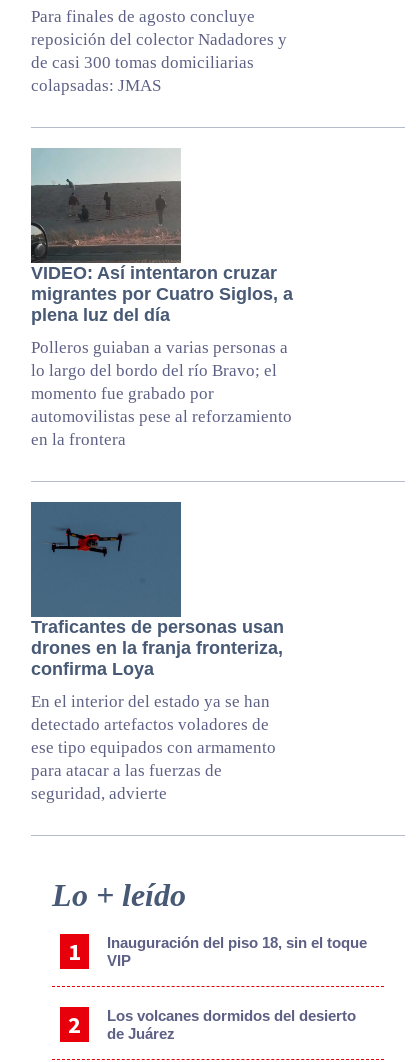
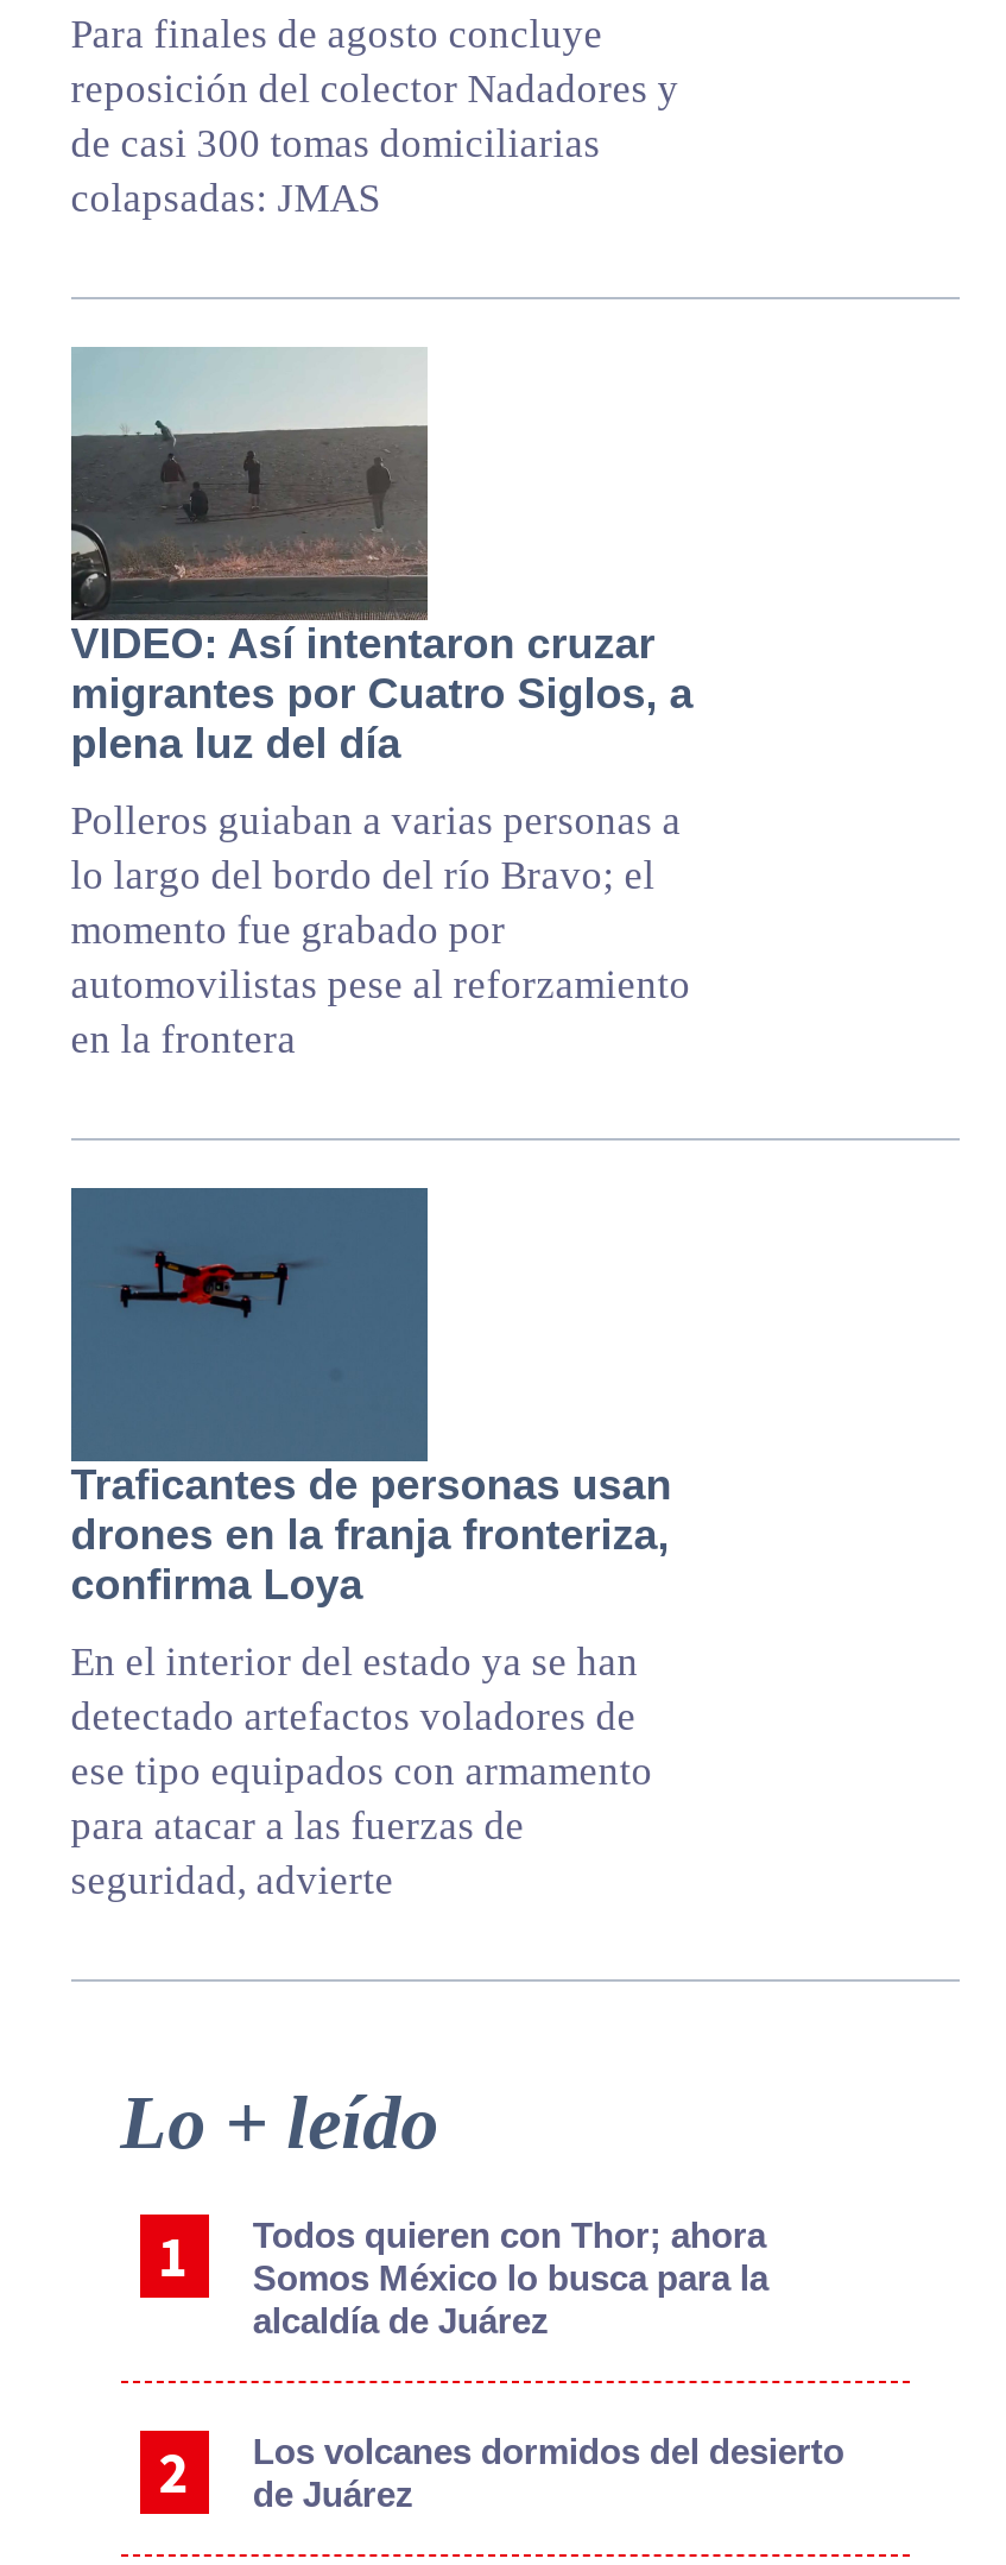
- Inauguración del piso 18, sin el toque
- VIP
+ Todos quieren con Thor; ahora
+ Somos México lo busca para la
+ alcaldía de Juárez
